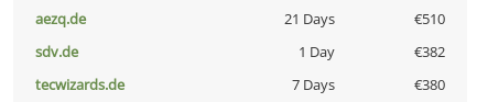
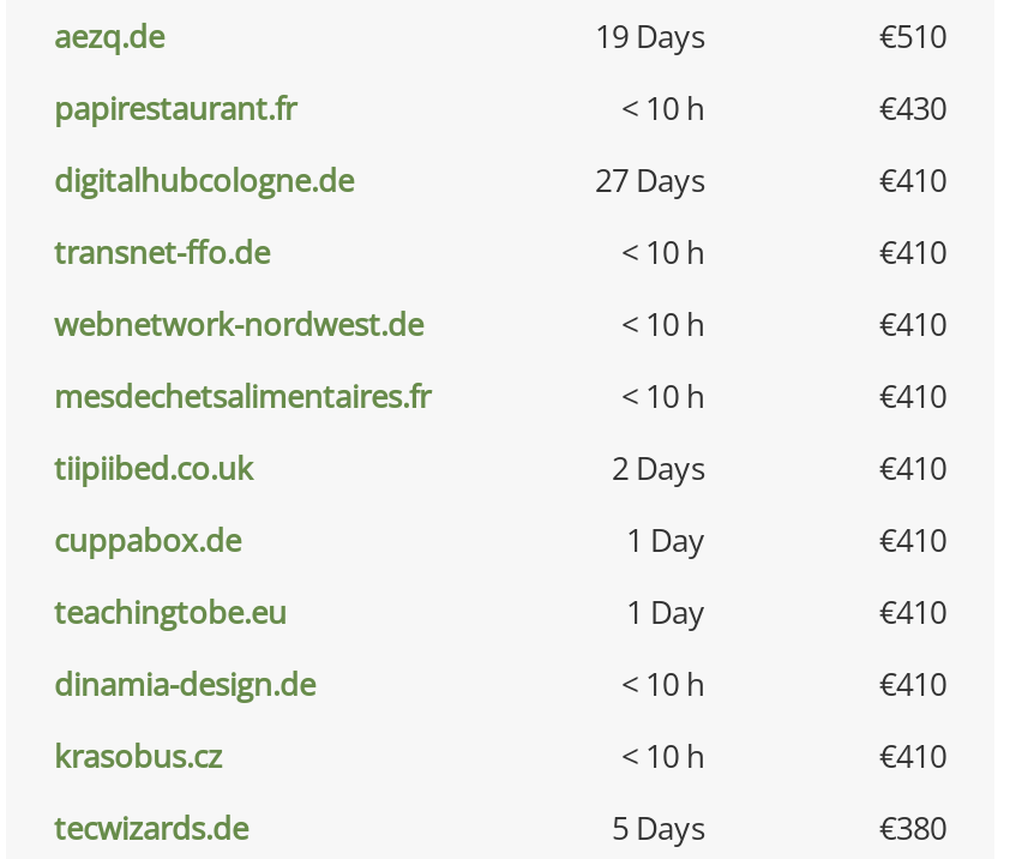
- 21 Days
+ 19 Days

- sdv.de
+ papirestaurant.fr
+ < 10 h
+ €430
+ digitalhubcologne.de
+ 27 Days
+ €410
+ transnet-ffo.de
+ < 10 h
+ €410
+ webnetwork-nordwest.de
+ < 10 h
+ €410
+ mesdechetsalimentaires.fr
+ < 10 h
+ €410
+ tiipiibed.co.uk
+ 2 Days
+ €410
+ cuppabox.de

- €382
+ €410
+ teachingtobe.eu
+ 1 Day
+ €410
+ dinamia-design.de
+ < 10 h
+ €410
+ krasobus.cz
+ < 10 h
+ €410

- 7 Days
+ 5 Days
